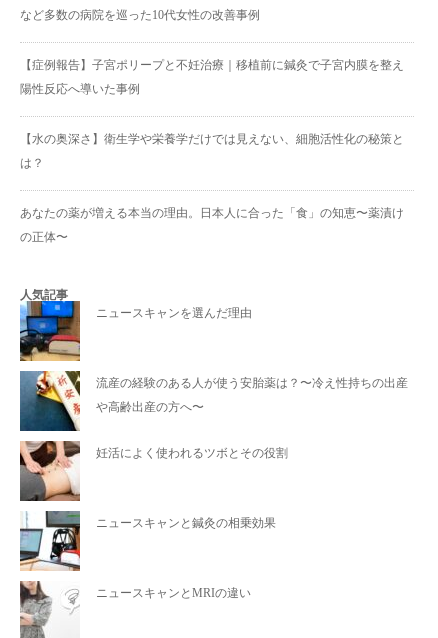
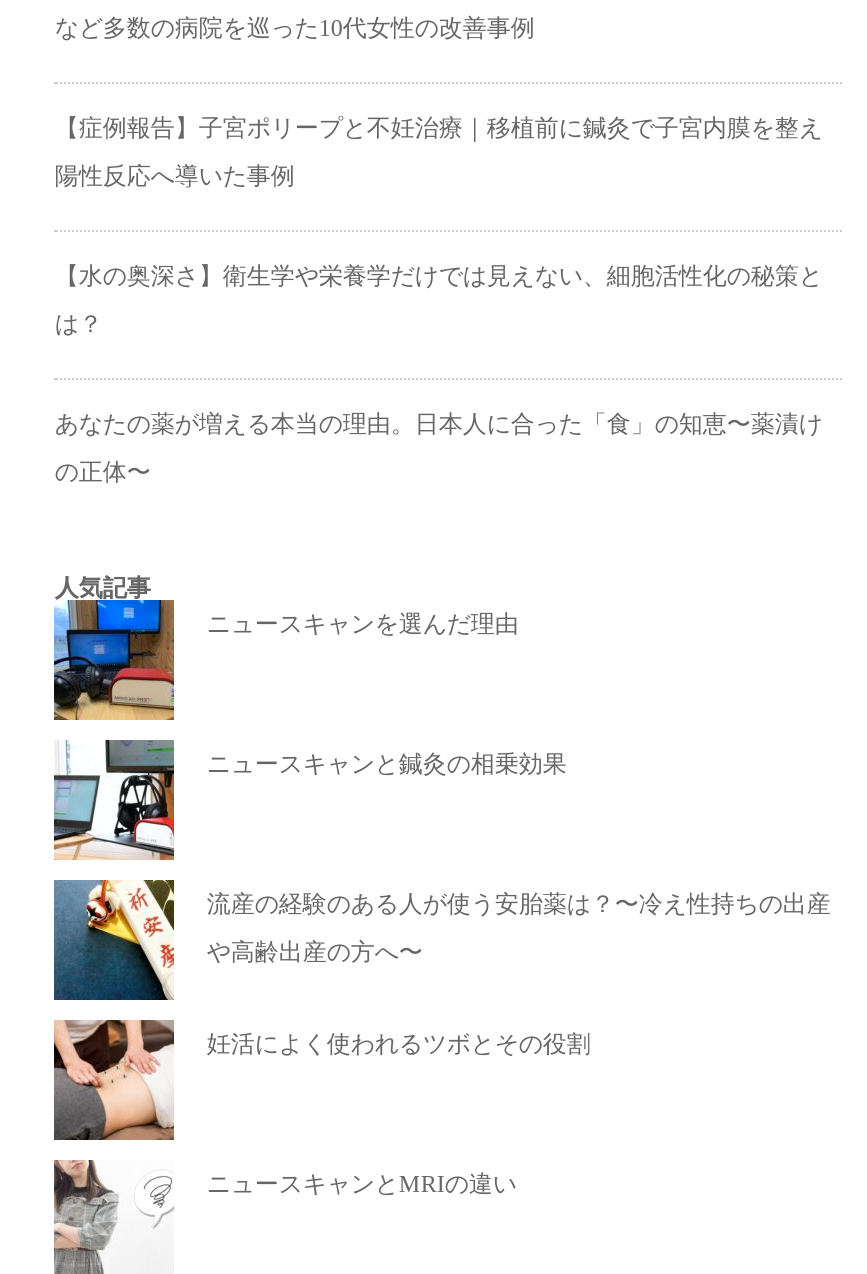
moved down: 流産の経験のある人が使う安胎薬は？〜冷え性持ちの出産 | や高齢出産の方へ〜 | 妊活によく使われるツボとその役割

moved up: [image] | ニュースキャンと鍼灸の相乗効果
